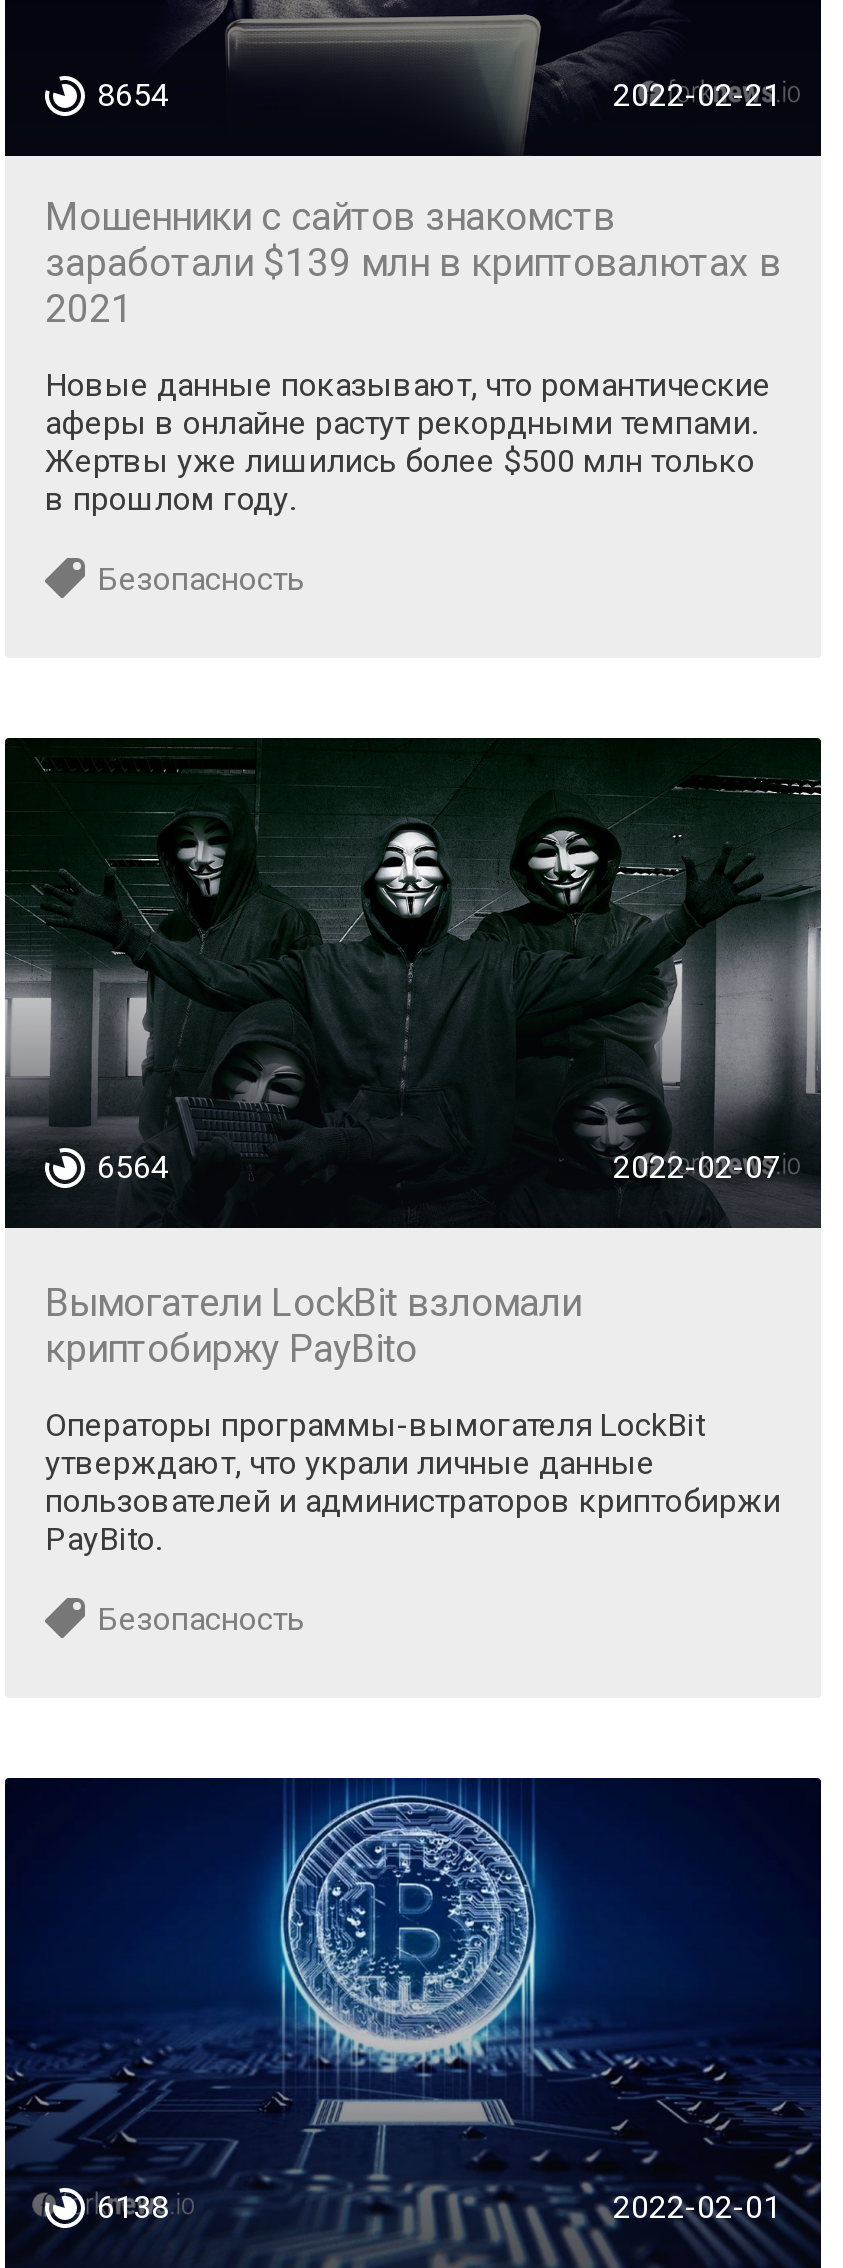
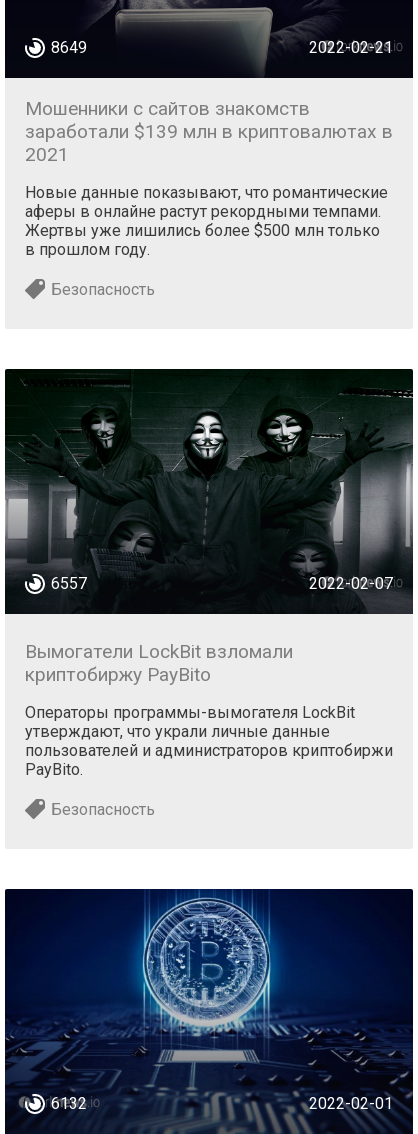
- 8654
+ 8649

- 6564
+ 6557

- 6138
+ 6132
